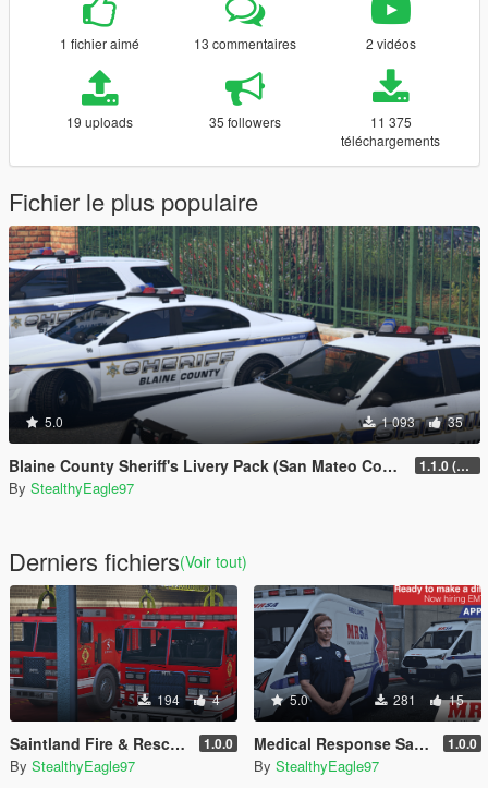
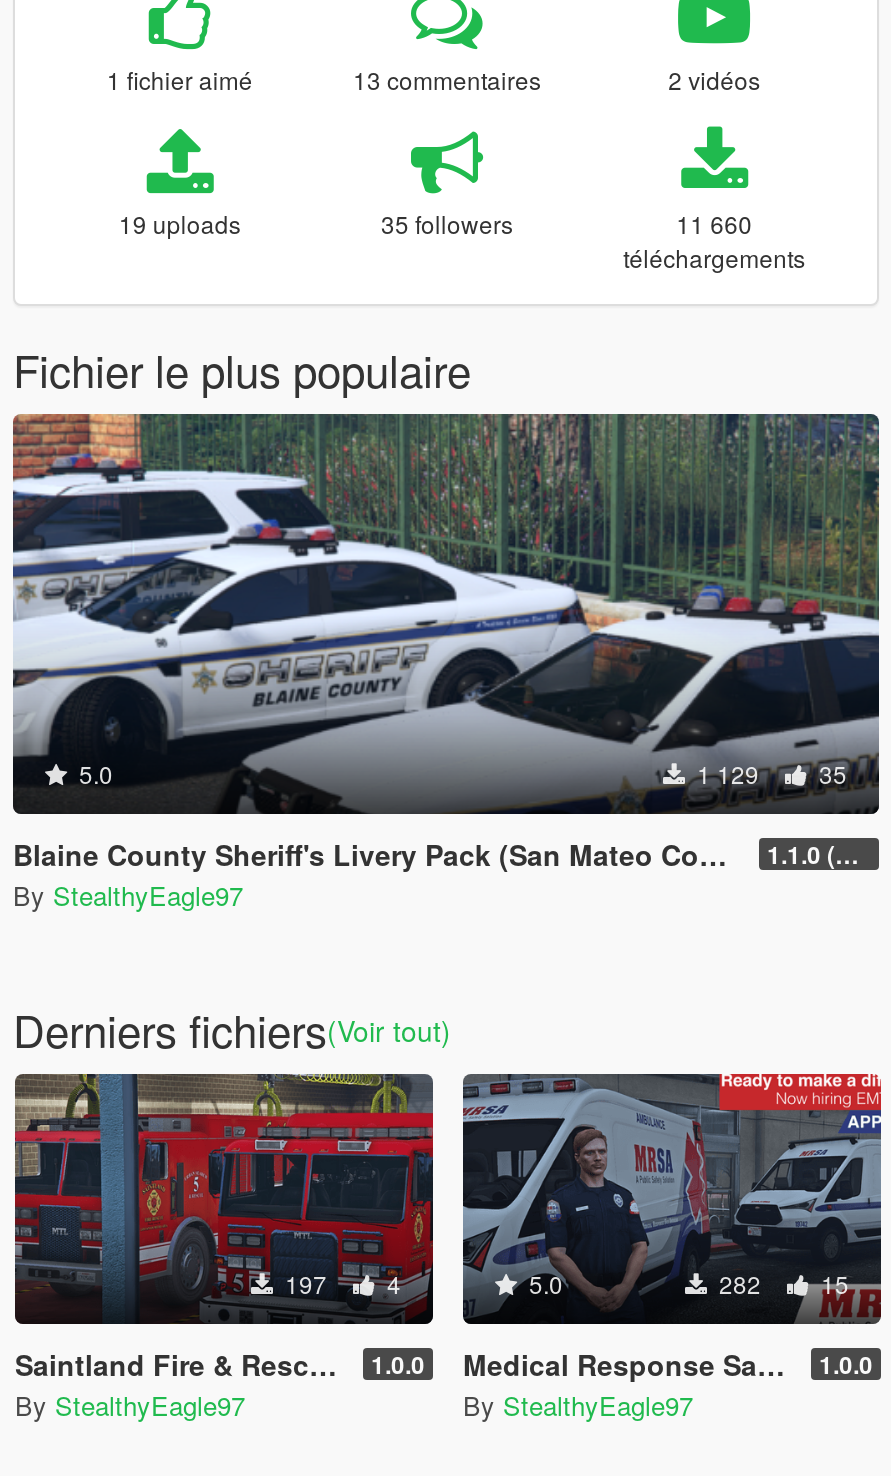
- 11 375
+ 11 660

- 1 093 35
+ 1 129 35

- 194 4
+ 197 4

- 281
+ 282
